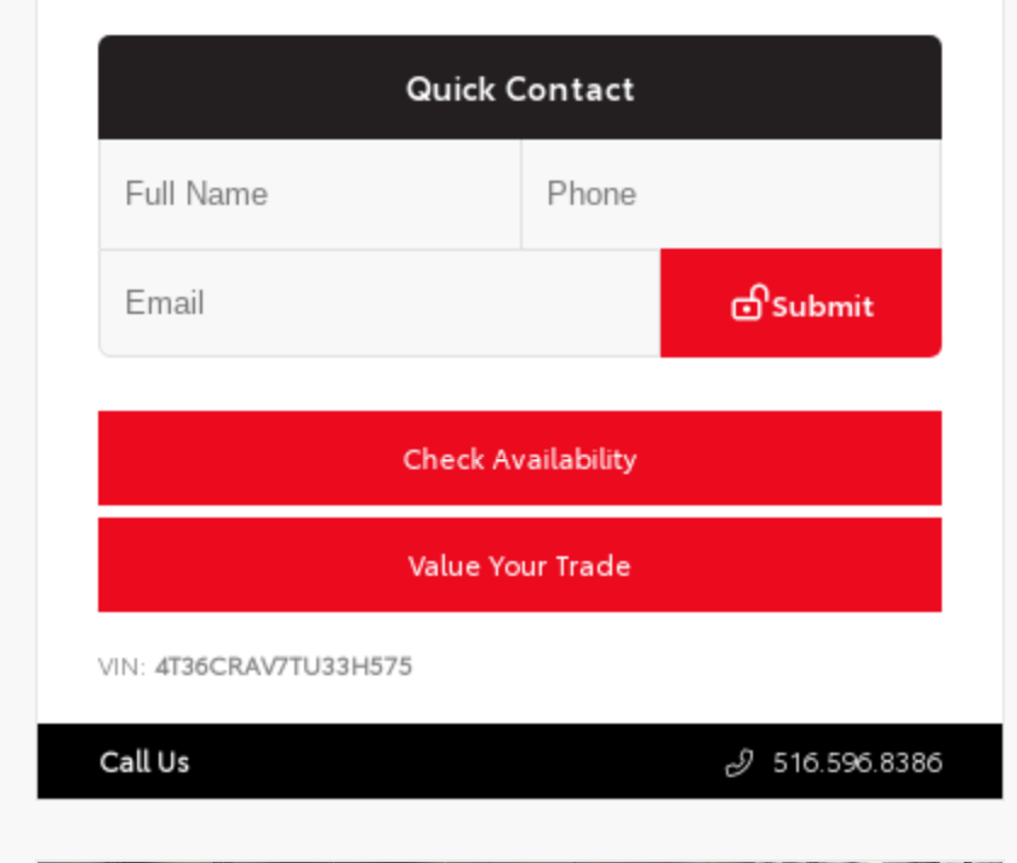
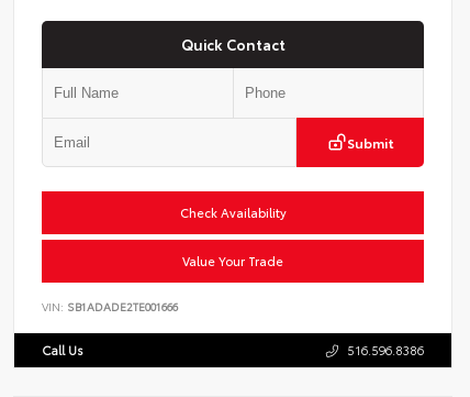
- VIN: 4T36CRAV7TU33H575
+ VIN: SB1ADADE2TE001666
